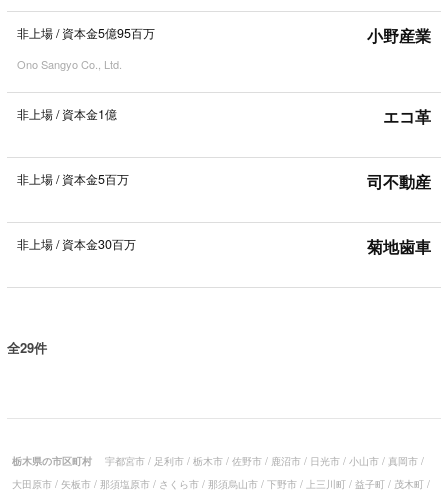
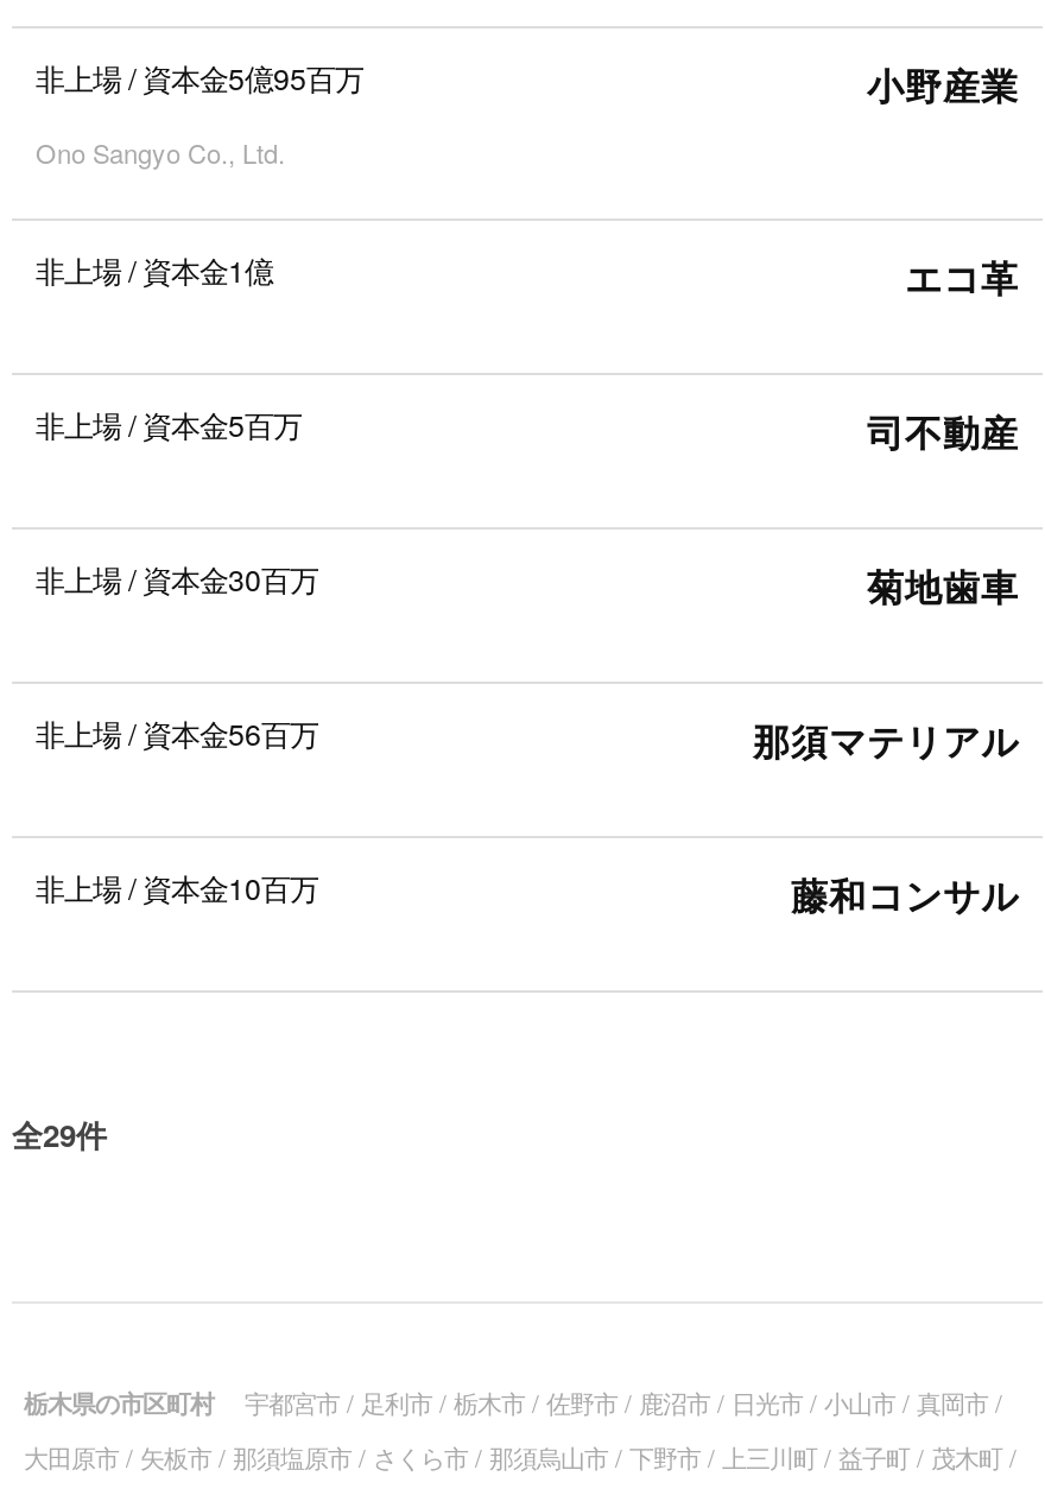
+ 那須マテリアル
+ 非上場/資本金56百万
+ 藤和コンサル
+ 非上場/資本金10百万
